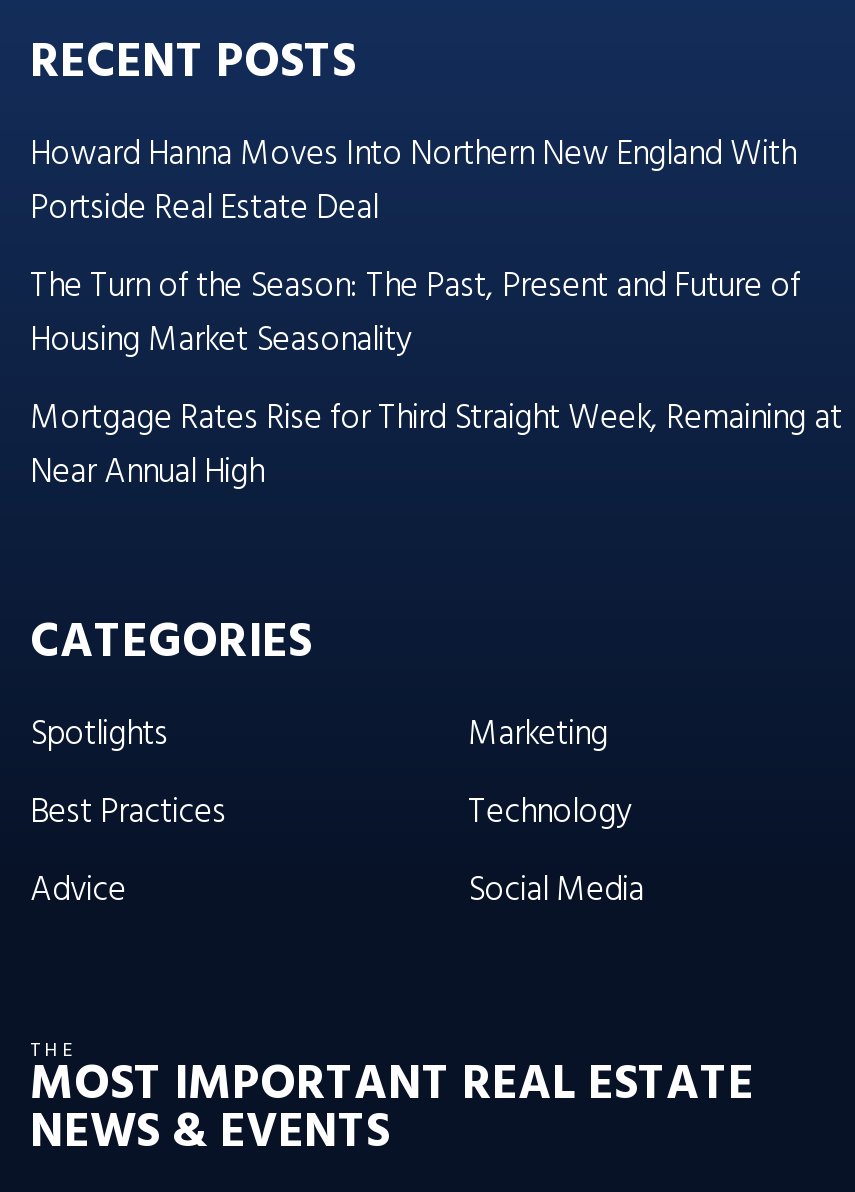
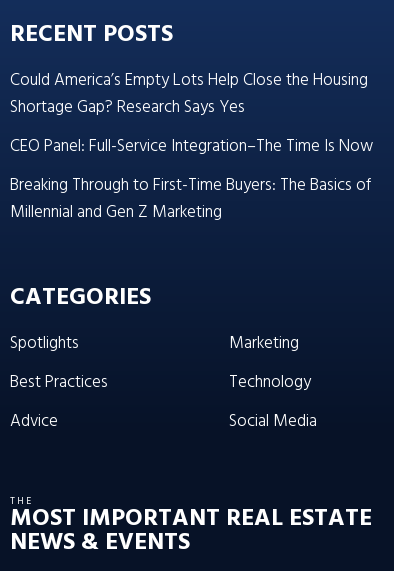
- Howard Hanna Moves Into Northern New England With
- Portside Real Estate Deal
- The Turn of the Season: The Past, Present and Future of
- Housing Market Seasonality
- Mortgage Rates Rise for Third Straight Week, Remaining at
- Near Annual High
+ Could America’s Empty Lots Help Close the Housing
+ Shortage Gap? Research Says Yes
+ CEO Panel: Full-Service Integration–The Time Is Now
+ Breaking Through to First-Time Buyers: The Basics of
+ Millennial and Gen Z Marketing
